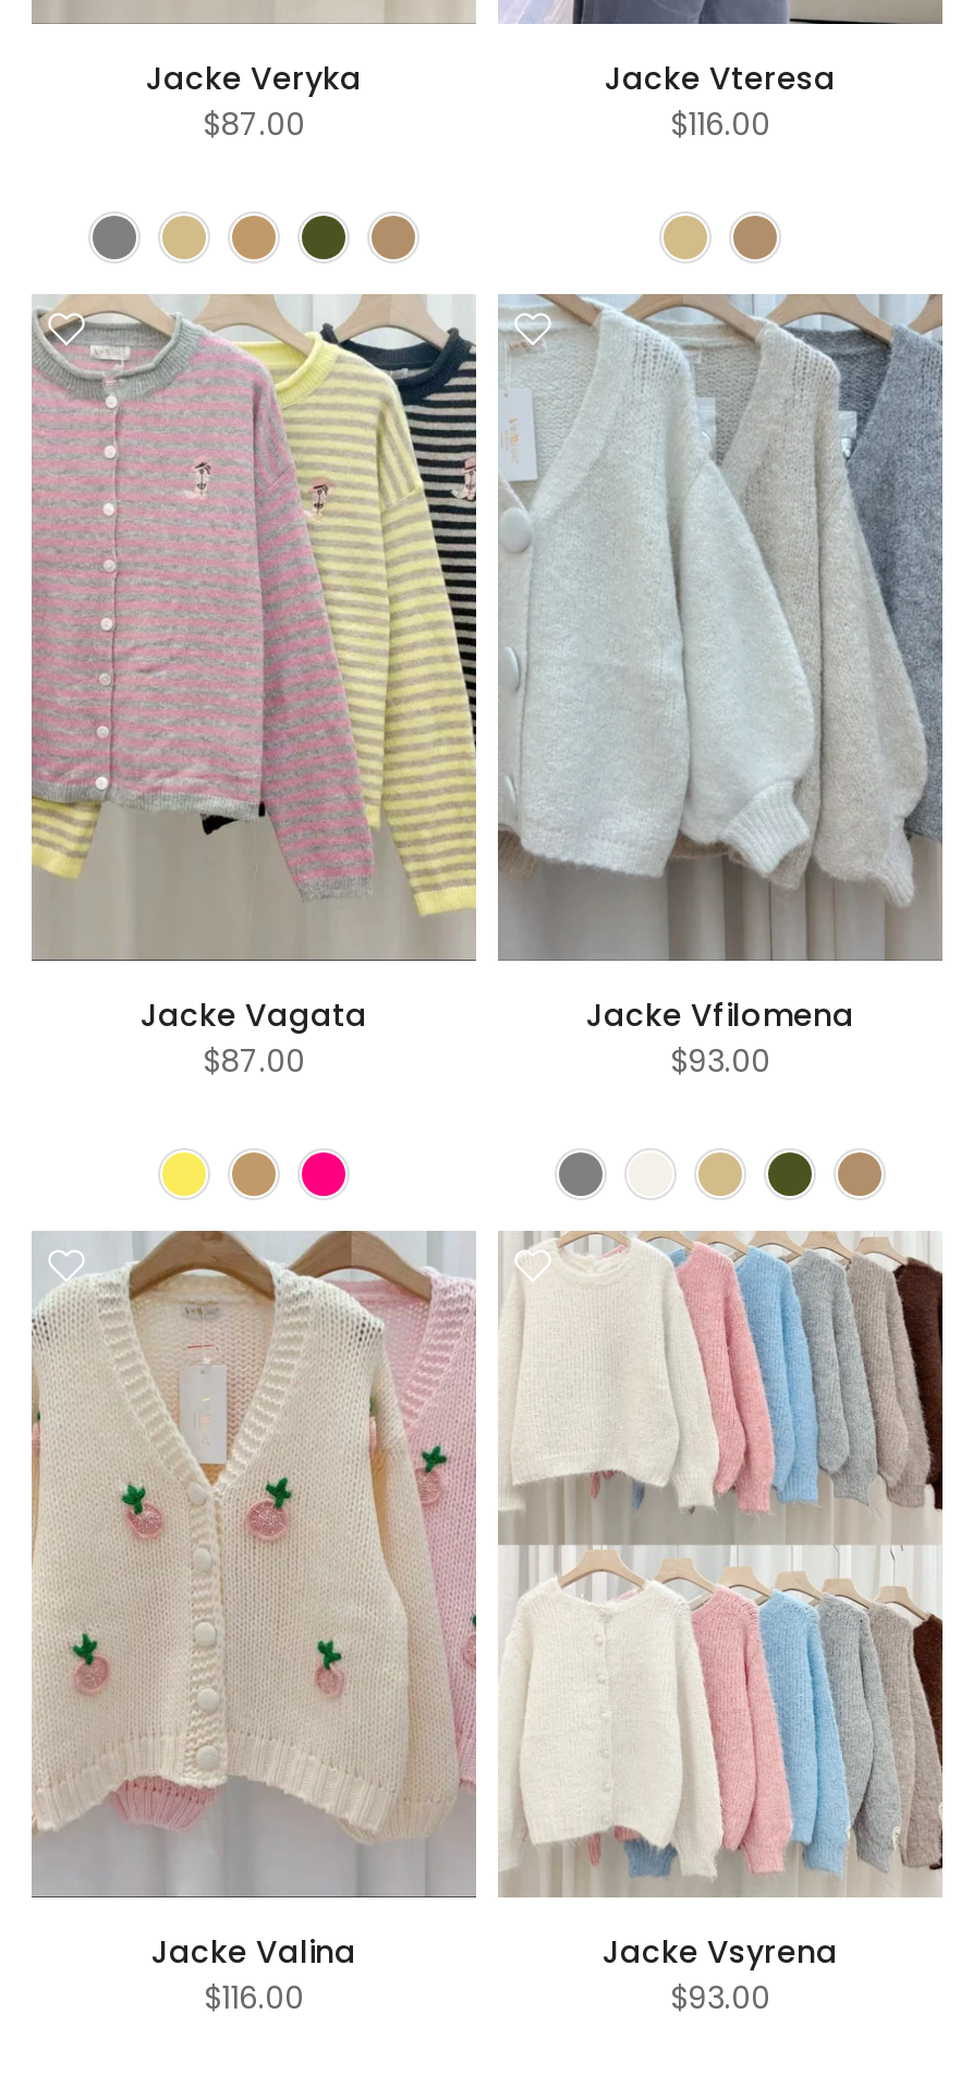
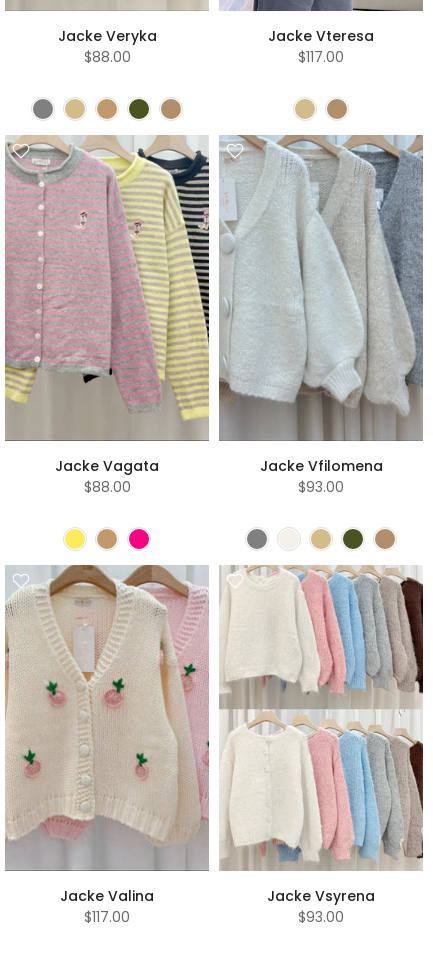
- $87.00
+ $88.00

- $116.00
+ $117.00

- $87.00
+ $88.00

- $116.00
+ $117.00
